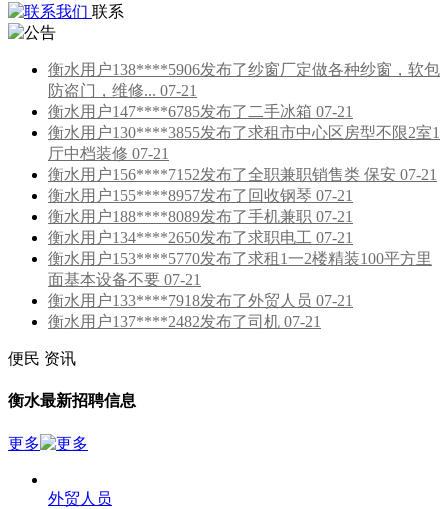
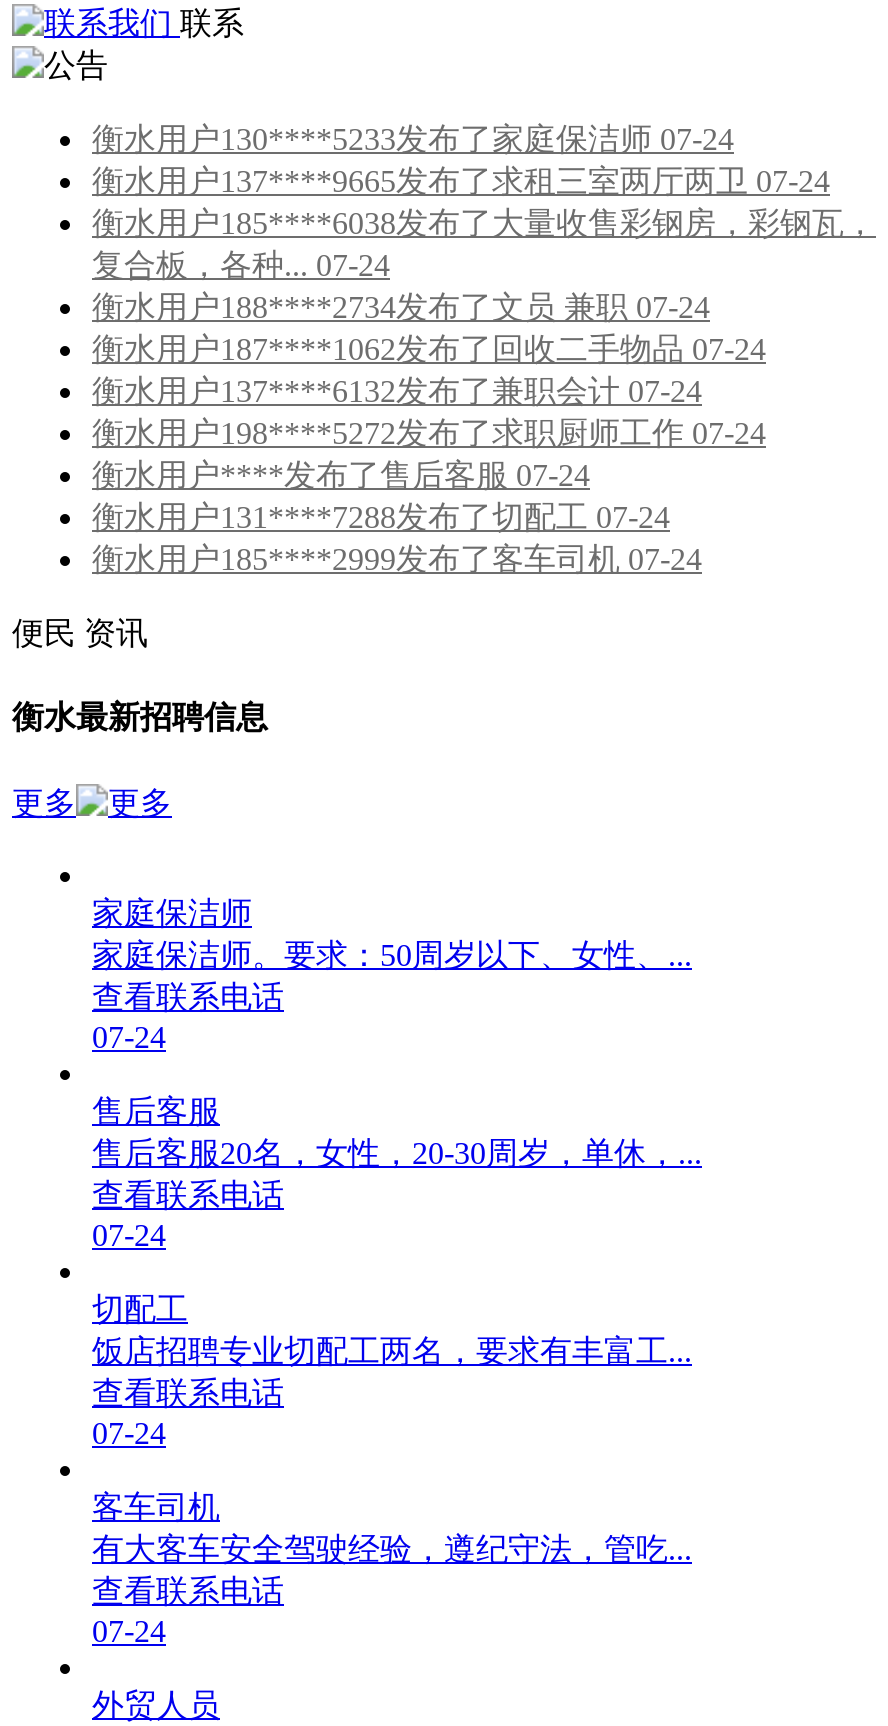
- 衡水用户138****5906发布了纱窗厂定做各种纱窗，软包
- 防盗门，维修... 07-21
- 衡水用户147****6785发布了二手冰箱 07-21
- 衡水用户130****3855发布了求租市中心区房型不限2室1
- 厅中档装修 07-21
- 衡水用户156****7152发布了全职兼职销售类 保安 07-21
- 衡水用户155****8957发布了回收钢琴 07-21
- 衡水用户188****8089发布了手机兼职 07-21
- 衡水用户134****2650发布了求职电工 07-21
- 衡水用户153****5770发布了求租1一2楼精装100平方里
- 面基本设备不要 07-21
- 衡水用户133****7918发布了外贸人员 07-21
- 衡水用户137****2482发布了司机 07-21
+ 衡水用户130****5233发布了家庭保洁师 07-24
+ 衡水用户137****9665发布了求租三室两厅两卫 07-24
+ 衡水用户185****6038发布了大量收售彩钢房，彩钢瓦，
+ 复合板，各种... 07-24
+ 衡水用户188****2734发布了文员 兼职 07-24
+ 衡水用户187****1062发布了回收二手物品 07-24
+ 衡水用户137****6132发布了兼职会计 07-24
+ 衡水用户198****5272发布了求职厨师工作 07-24
+ 衡水用户****发布了售后客服 07-24
+ 衡水用户131****7288发布了切配工 07-24
+ 衡水用户185****2999发布了客车司机 07-24

moved up: 便民 资讯 | 衡水最新招聘信息 | 更多

+ 家庭保洁师
+ 家庭保洁师。要求：50周岁以下、女性、...
+ 查看联系电话
+ 07-24
+ 售后客服
+ 售后客服20名，女性，20-30周岁，单休，...
+ 查看联系电话
+ 07-24
+ 切配工
+ 饭店招聘专业切配工两名，要求有丰富工...
+ 查看联系电话
+ 07-24
+ 客车司机
+ 有大客车安全驾驶经验，遵纪守法，管吃...
+ 查看联系电话
+ 07-24
